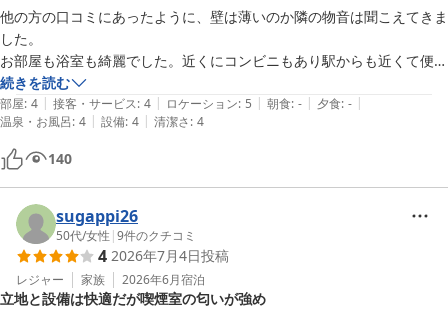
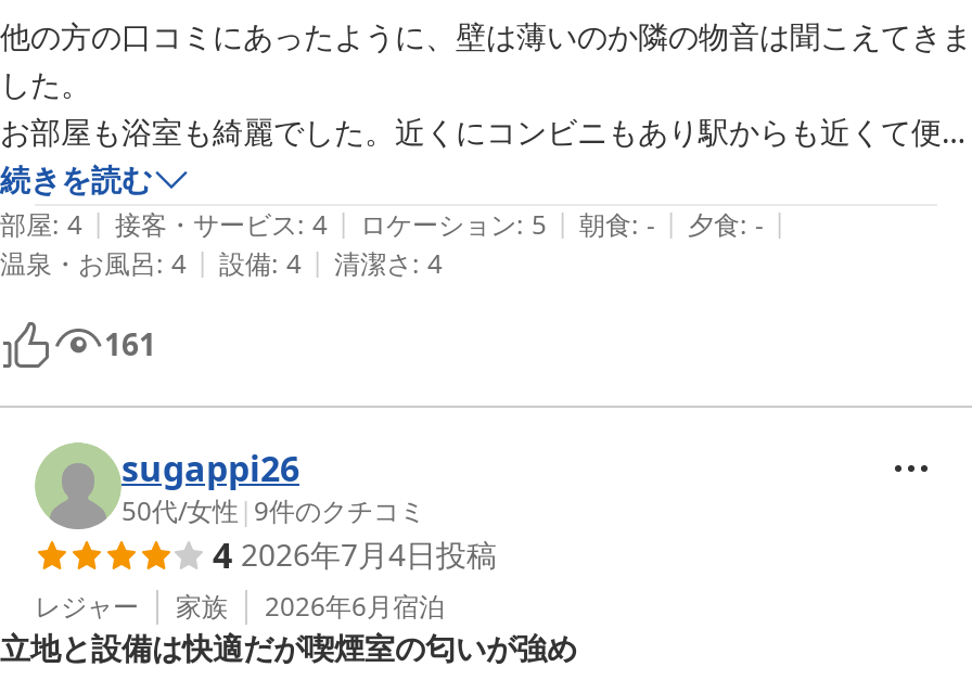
- 140
+ 161
